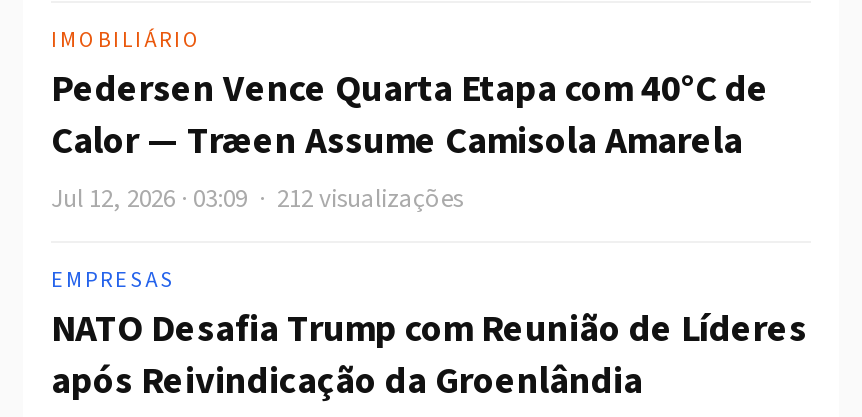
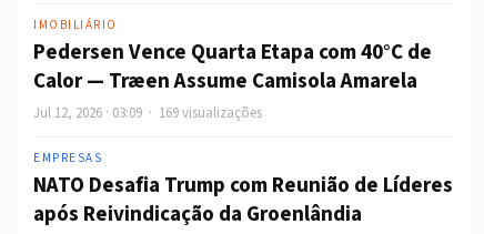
- Jul 12, 2026 · 03:09 · 212 visualizações
+ Jul 12, 2026 · 03:09 · 169 visualizações
